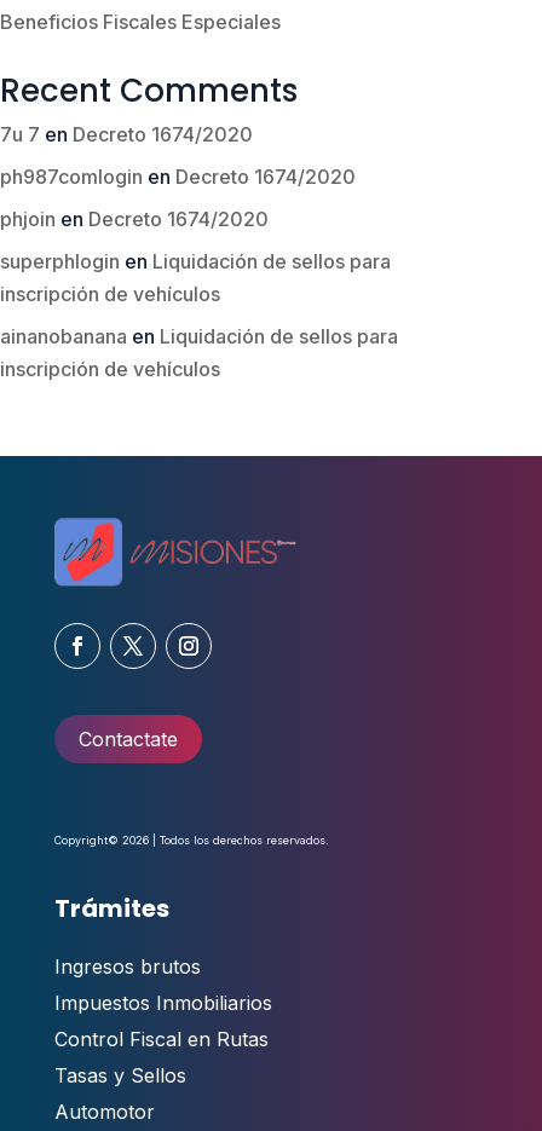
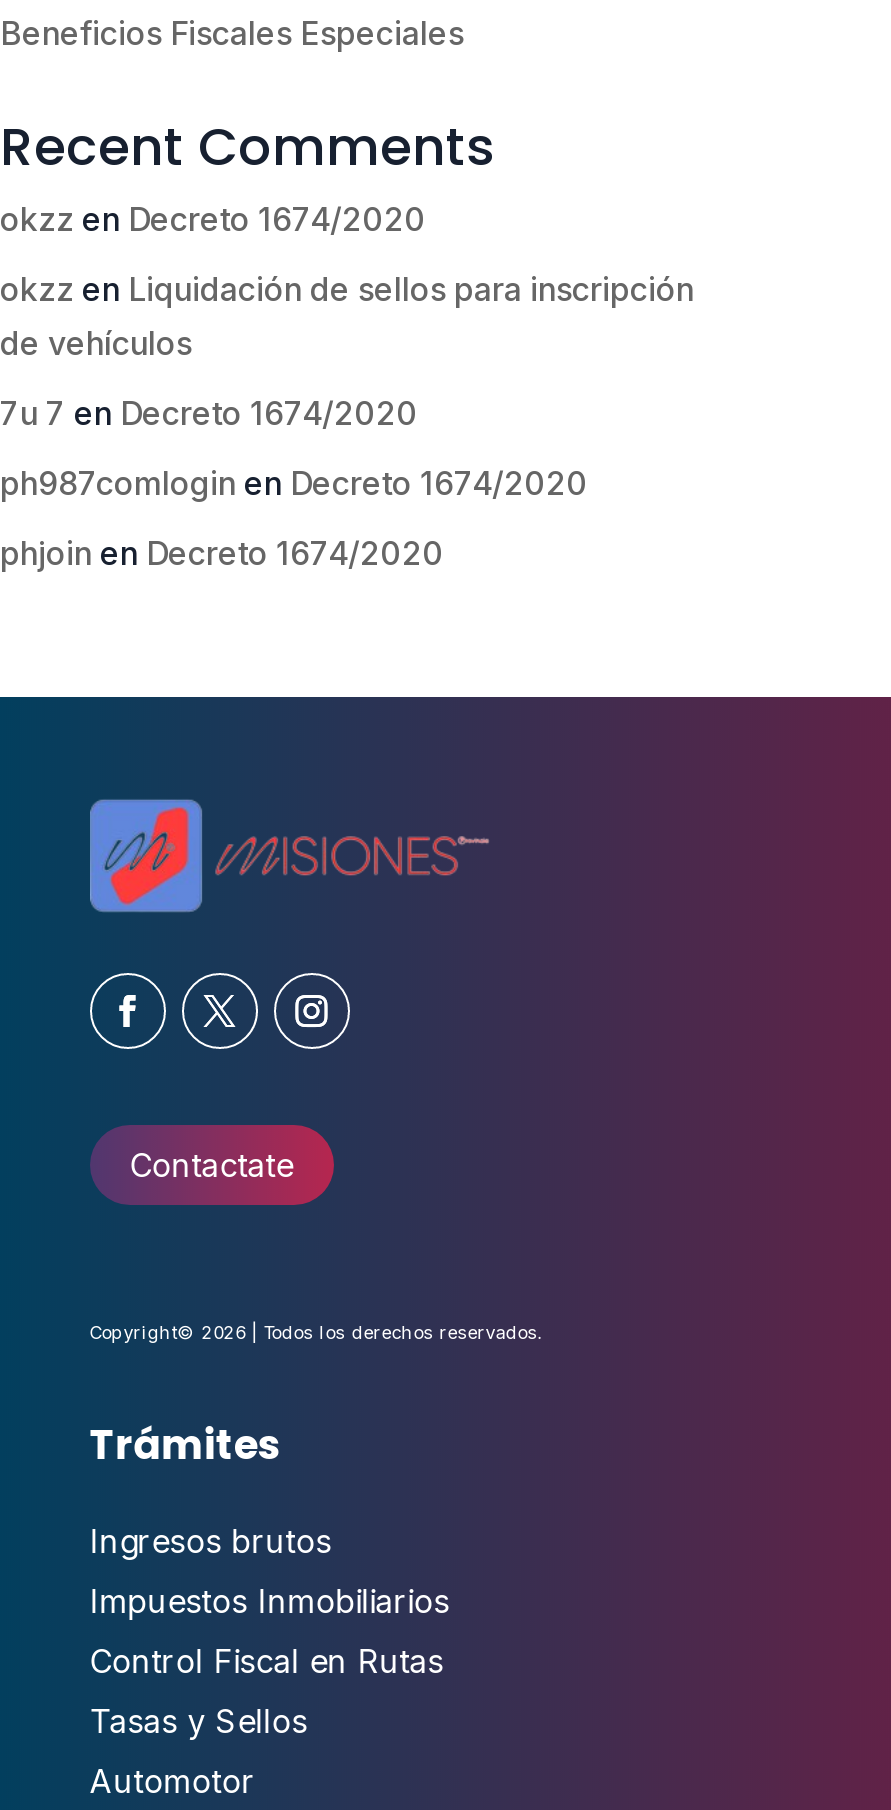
+ okzz en Decreto 1674/2020
+ okzz en Liquidación de sellos para inscripción
+ de vehículos

moved down: 7u 7 en Decreto 1674/2020 | ph987comlogin en Decreto 1674/2020 | phjoin en Decreto 1674/2020

- superphlogin en Liquidación de sellos para
- inscripción de vehículos
- ainanobanana en Liquidación de sellos para
- inscripción de vehículos
